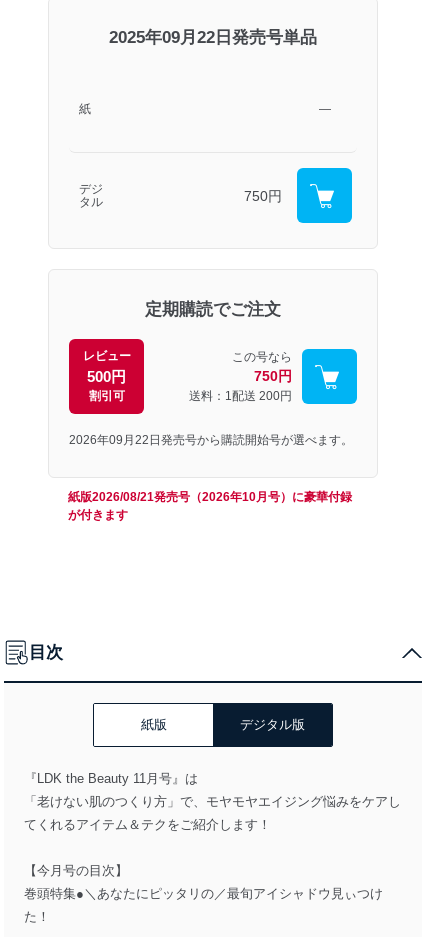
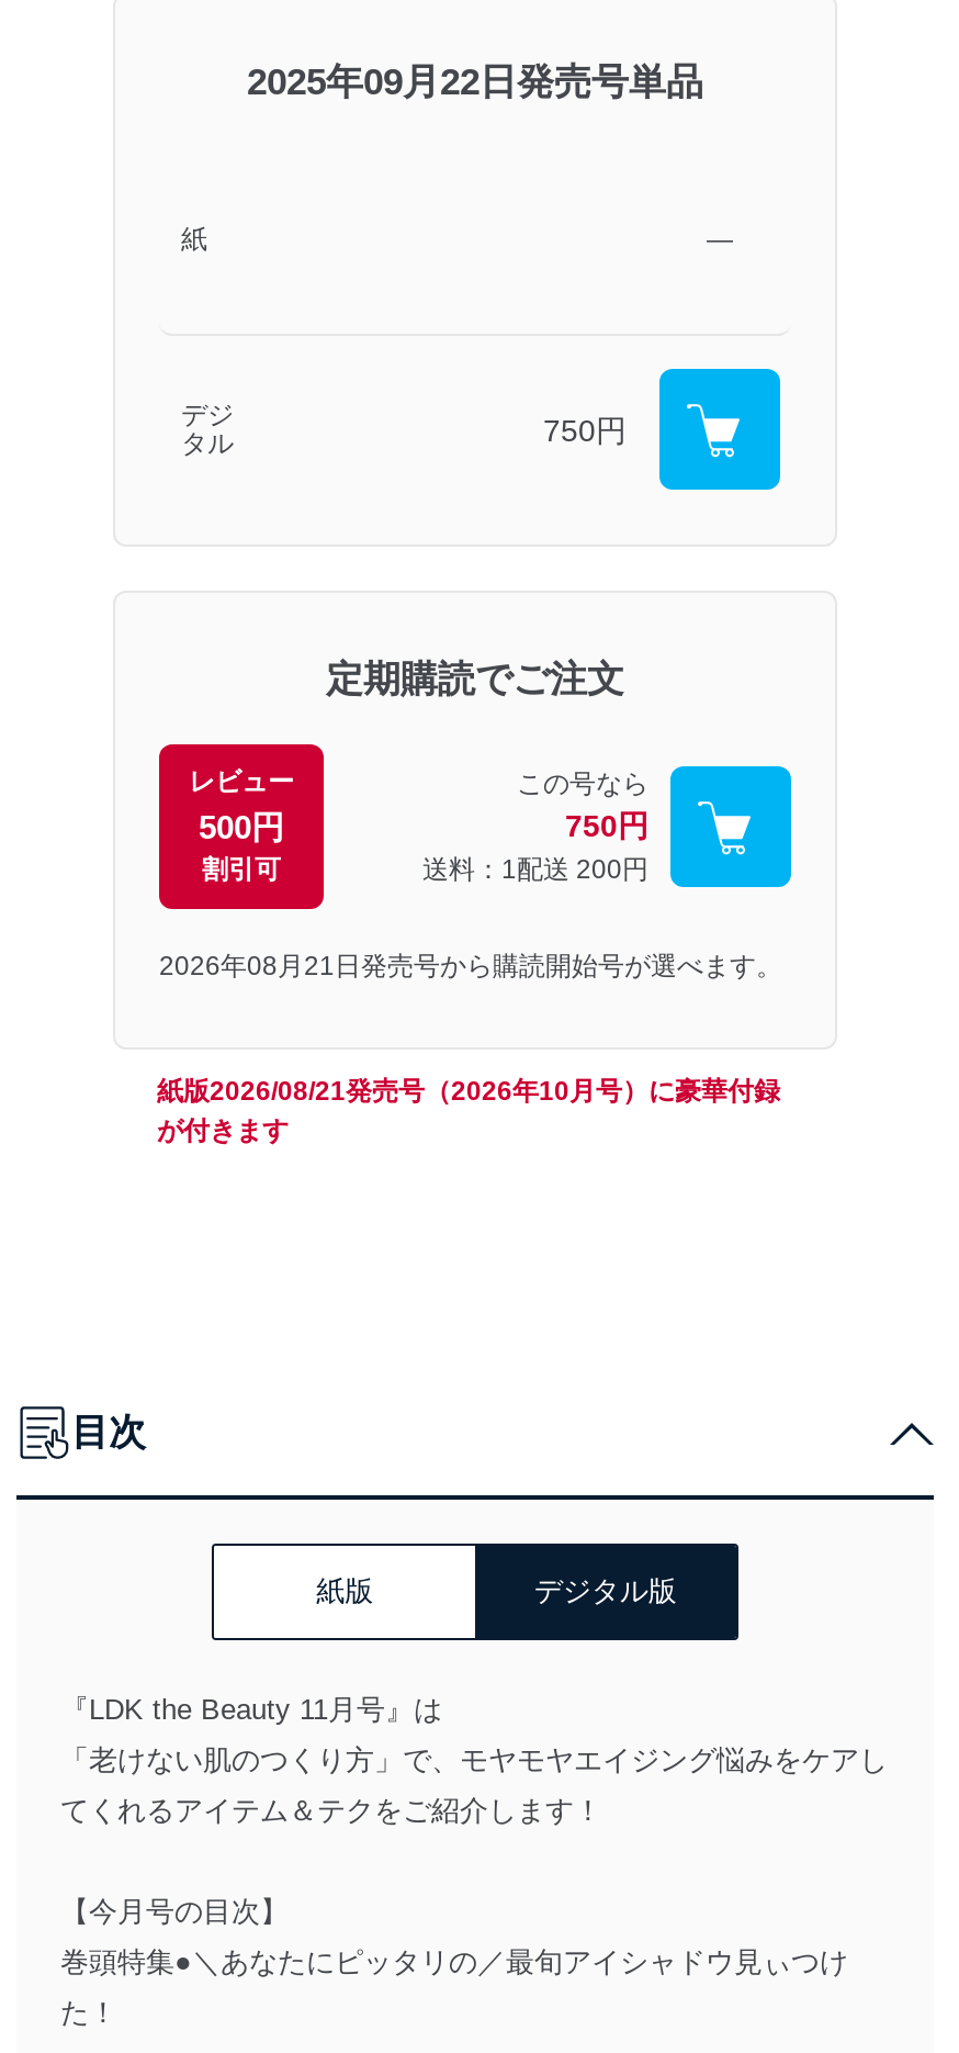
- 2026年09月22日発売号から購読開始号が選べます。
+ 2026年08月21日発売号から購読開始号が選べます。
